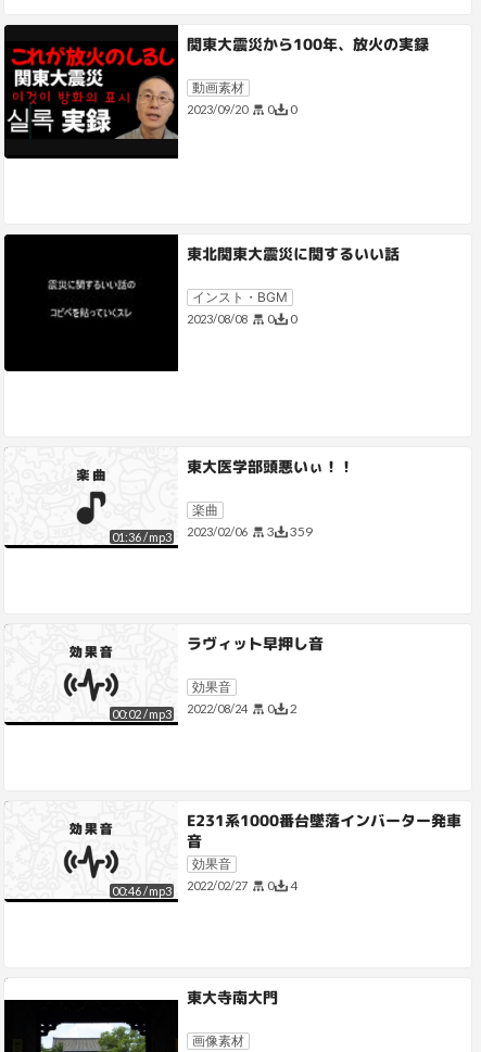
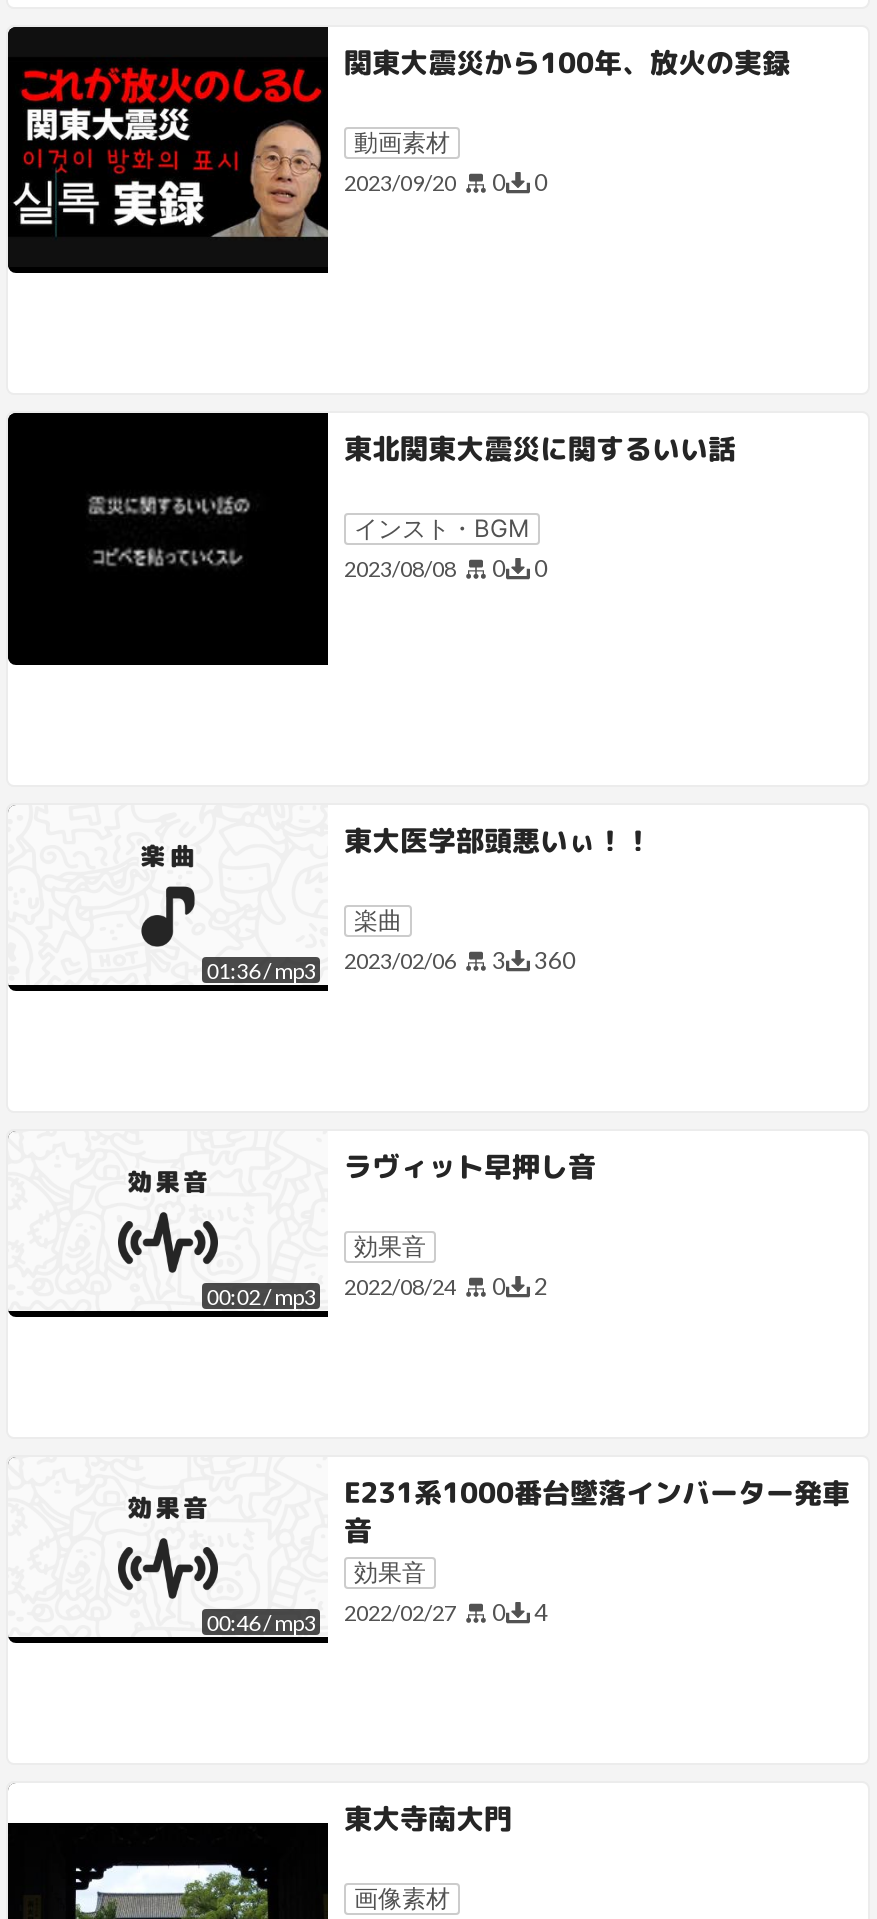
- 01:36 / mp3 2023/02/06 3 359
+ 01:36 / mp3 2023/02/06 3 360
